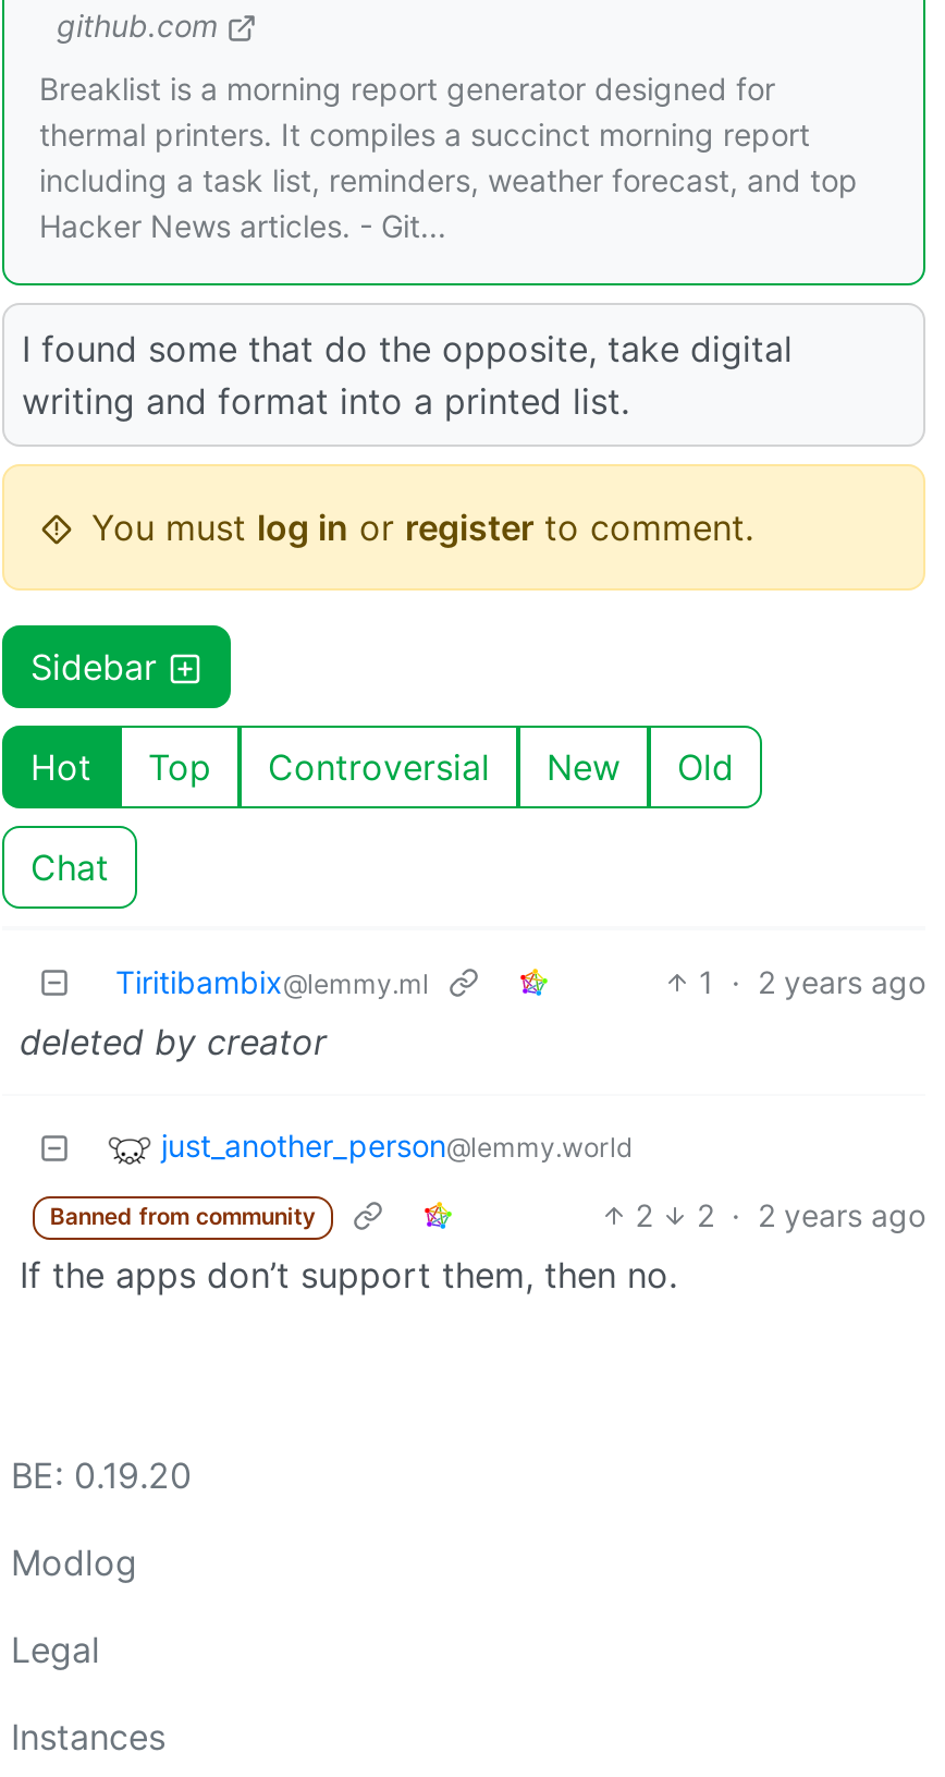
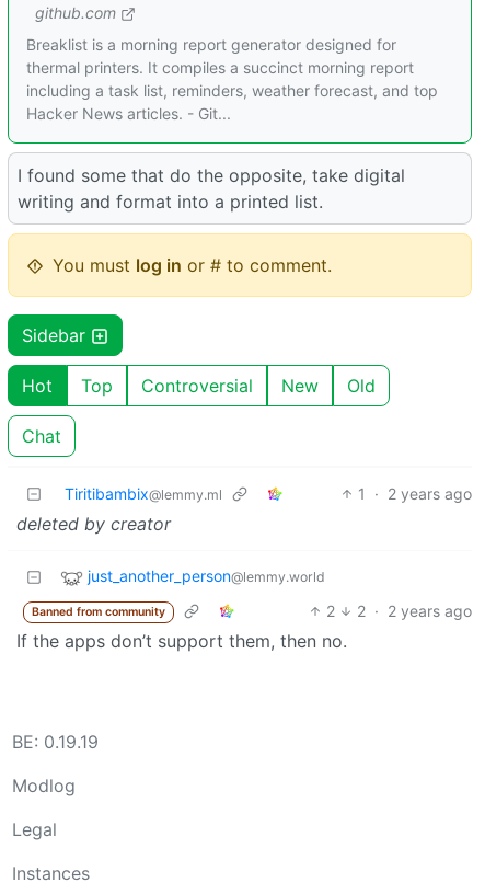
- You must log in or register to comment.
+ You must log in or # to comment.

- BE: 0.19.20
+ BE: 0.19.19
